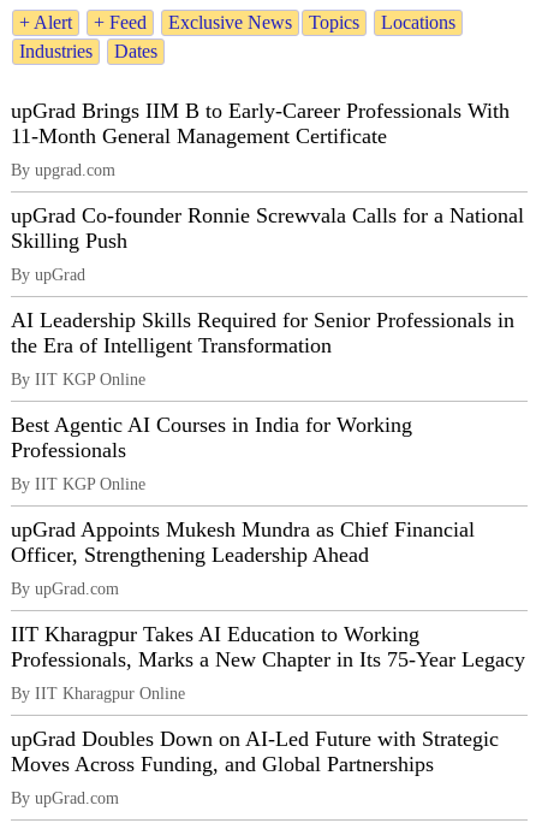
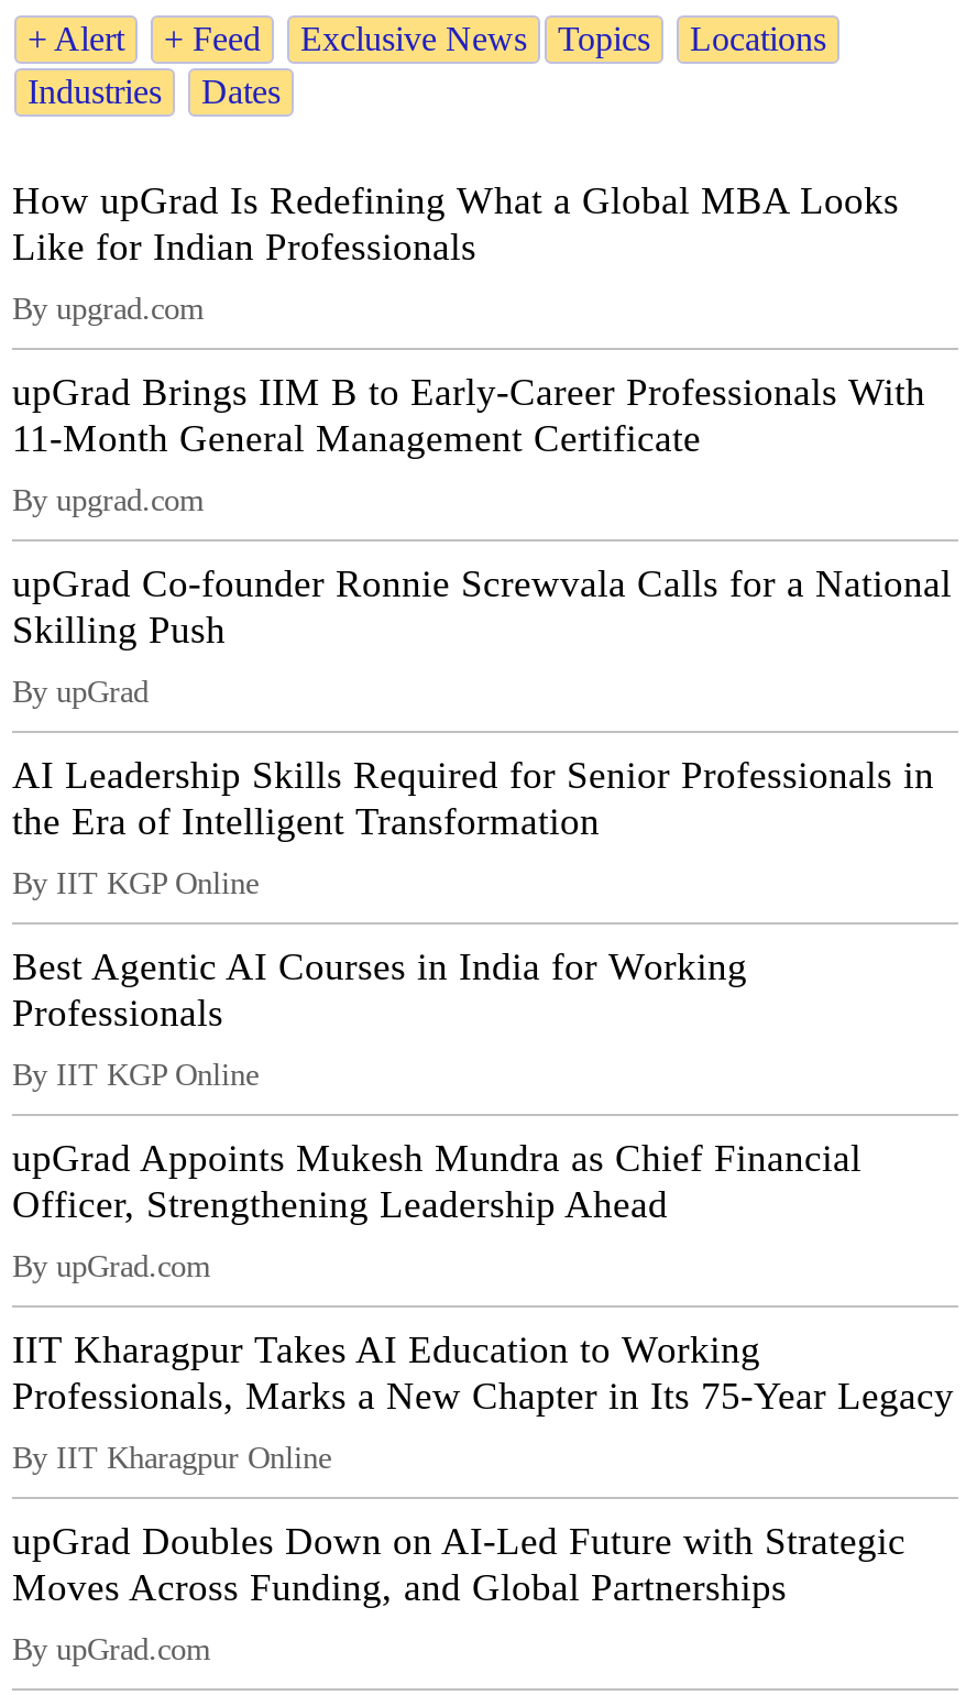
+ How upGrad Is Redefining What a Global MBA Looks
+ Like for Indian Professionals
+ By upgrad.com
